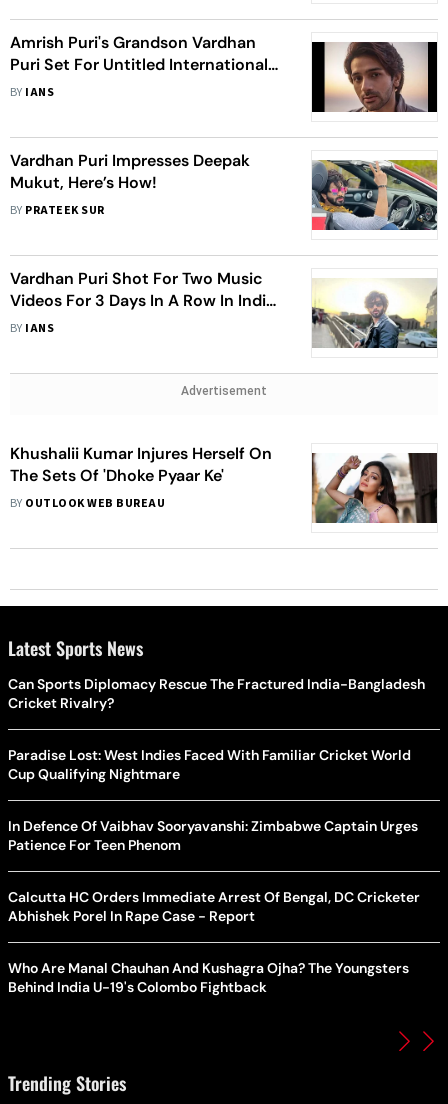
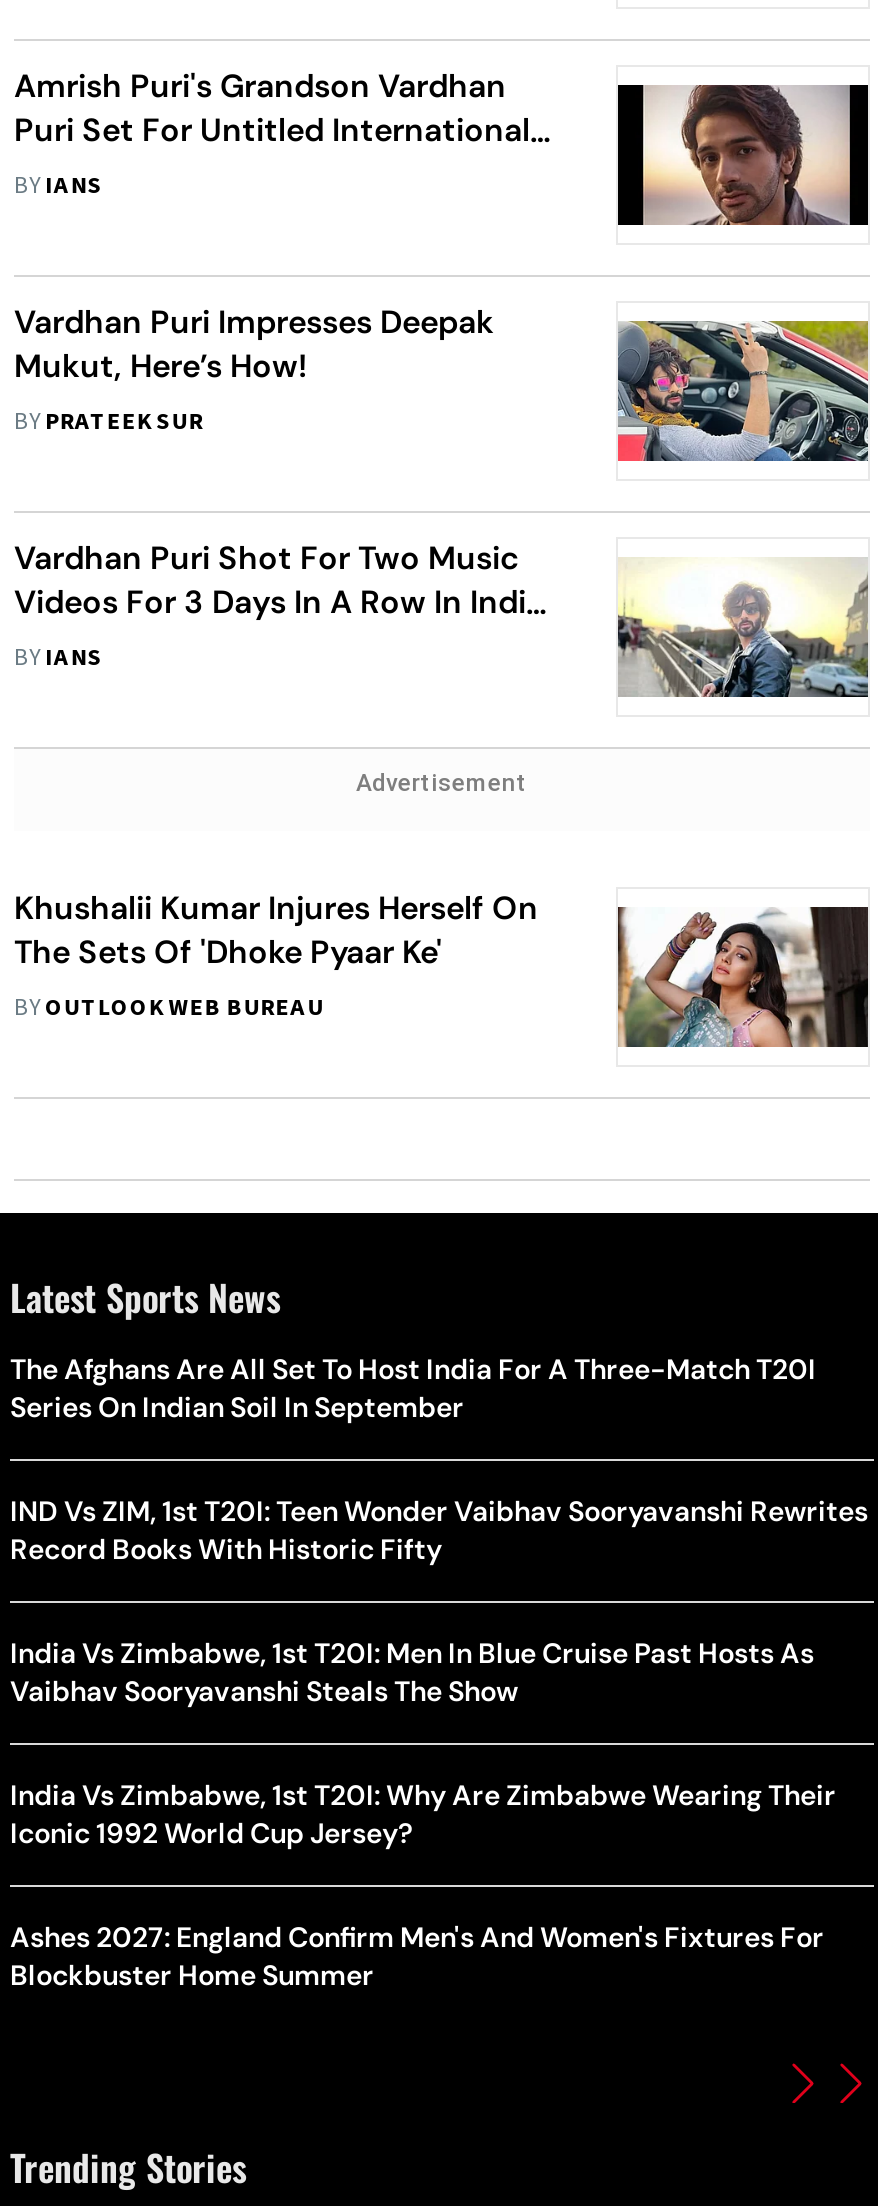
- Can Sports Diplomacy Rescue The Fractured India-Bangladesh
- Cricket Rivalry?
+ The Afghans Are All Set To Host India For A Three-Match T20I
+ Series On Indian Soil In September

- Paradise Lost: West Indies Faced With Familiar Cricket World
- Cup Qualifying Nightmare
+ IND Vs ZIM, 1st T20I: Teen Wonder Vaibhav Sooryavanshi Rewrites
+ Record Books With Historic Fifty

- In Defence Of Vaibhav Sooryavanshi: Zimbabwe Captain Urges
- Patience For Teen Phenom
+ India Vs Zimbabwe, 1st T20I: Men In Blue Cruise Past Hosts As
+ Vaibhav Sooryavanshi Steals The Show

- Calcutta HC Orders Immediate Arrest Of Bengal, DC Cricketer
- Abhishek Porel In Rape Case - Report
+ India Vs Zimbabwe, 1st T20I: Why Are Zimbabwe Wearing Their
+ Iconic 1992 World Cup Jersey?

- Who Are Manal Chauhan And Kushagra Ojha? The Youngsters
- Behind India U-19's Colombo Fightback
+ Ashes 2027: England Confirm Men's And Women's Fixtures For
+ Blockbuster Home Summer
